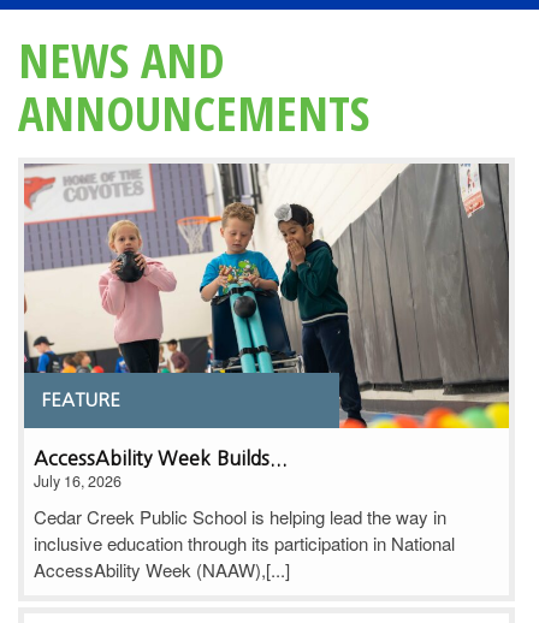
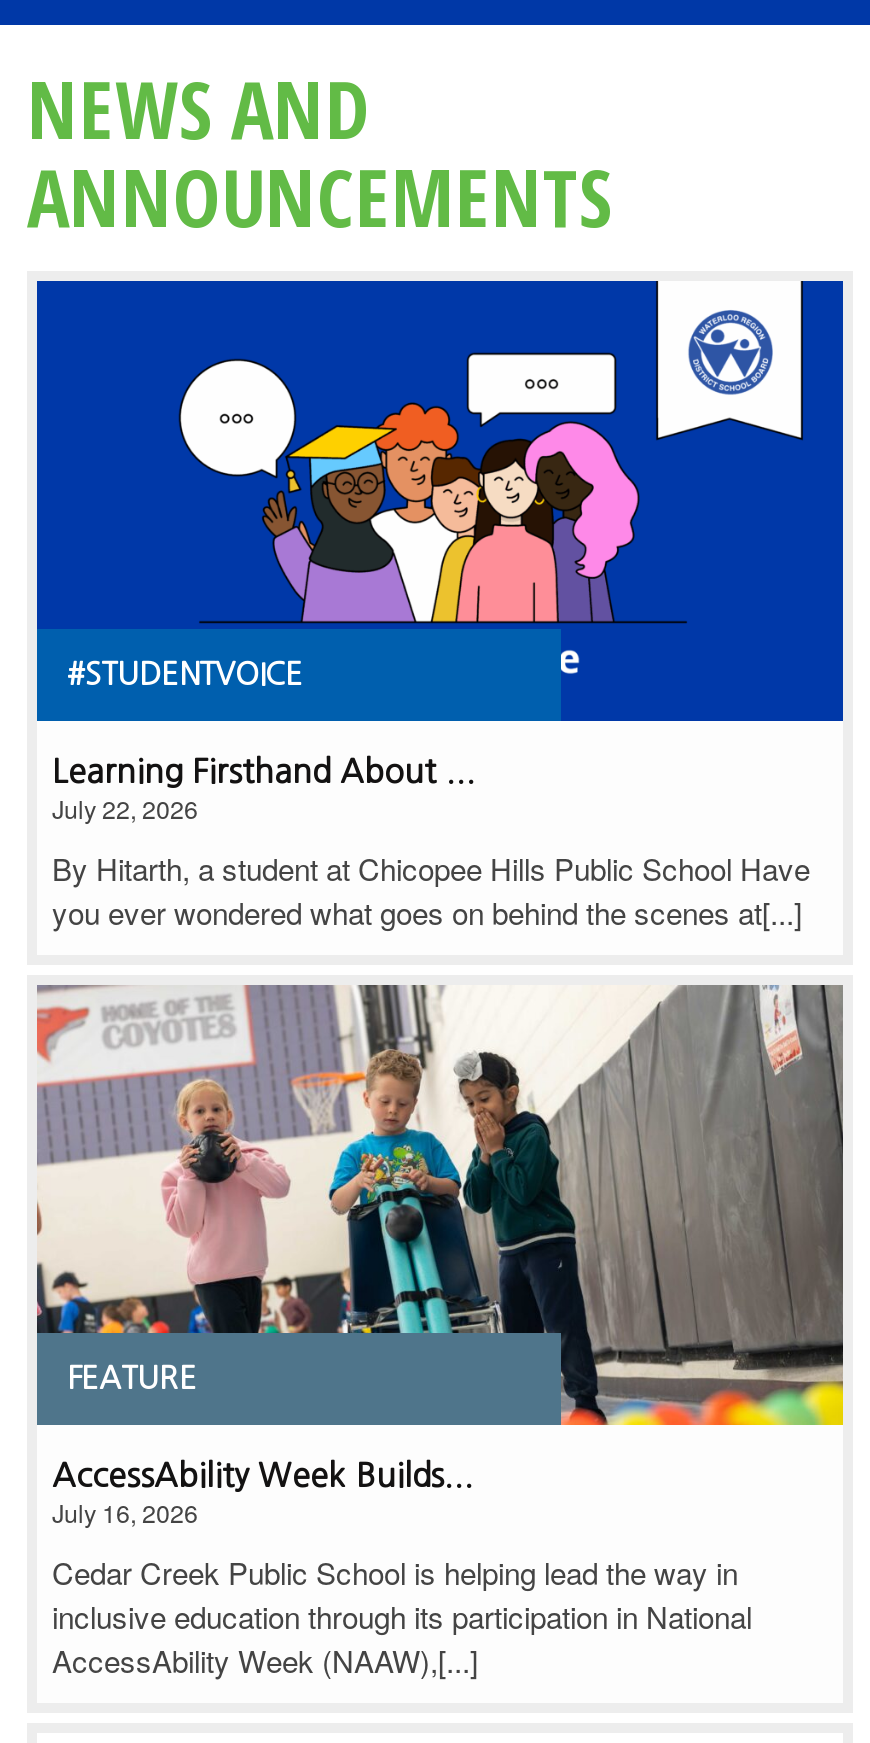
+ [image]
+ #STUDENTVOICE
+ Learning Firsthand About ...
+ July 22, 2026
+ By Hitarth, a student at Chicopee Hills Public School Have
+ you ever wondered what goes on behind the scenes at[...]
